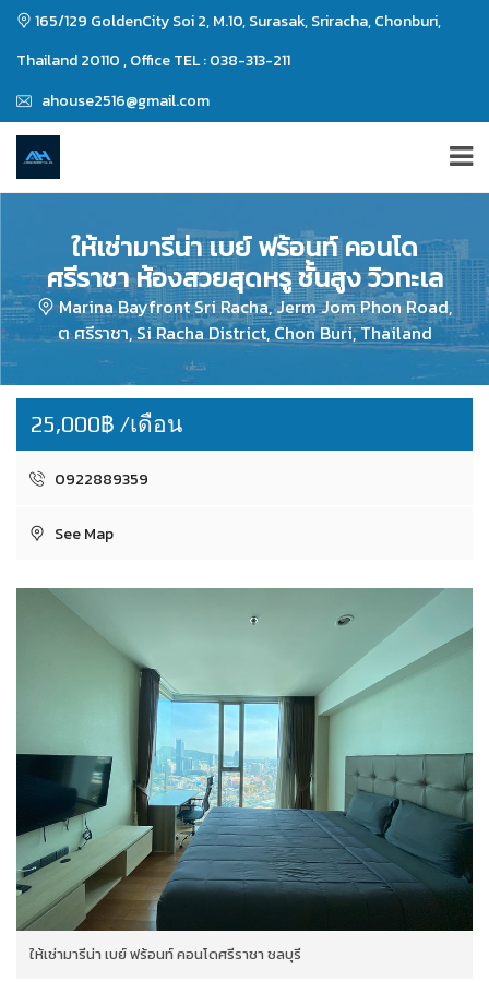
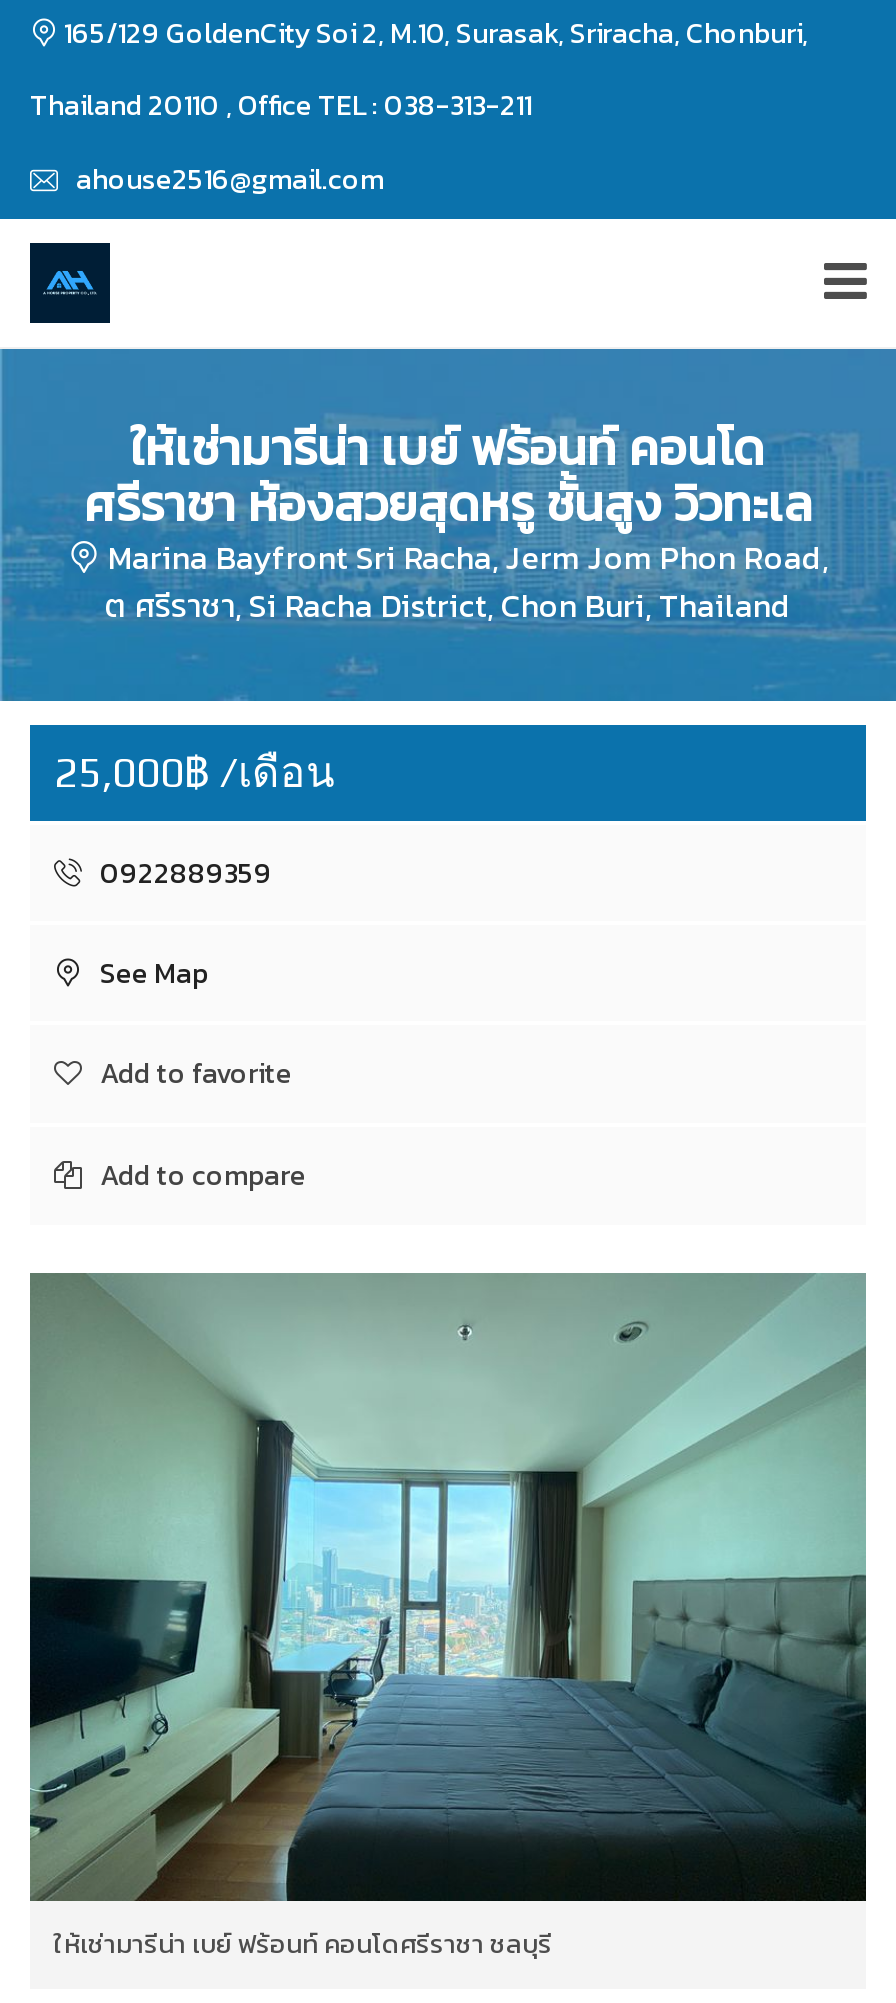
+ Add to favorite
+ Add to compare
